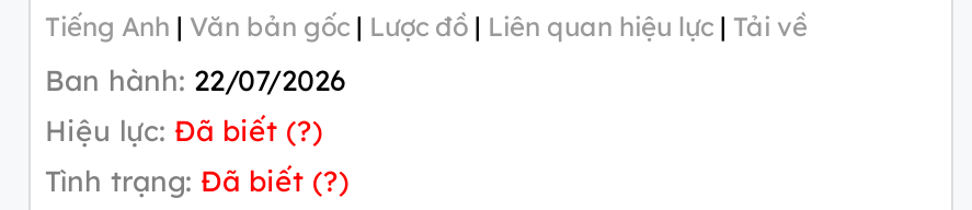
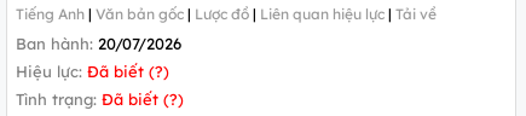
- Ban hành: 22/07/2026
+ Ban hành: 20/07/2026
